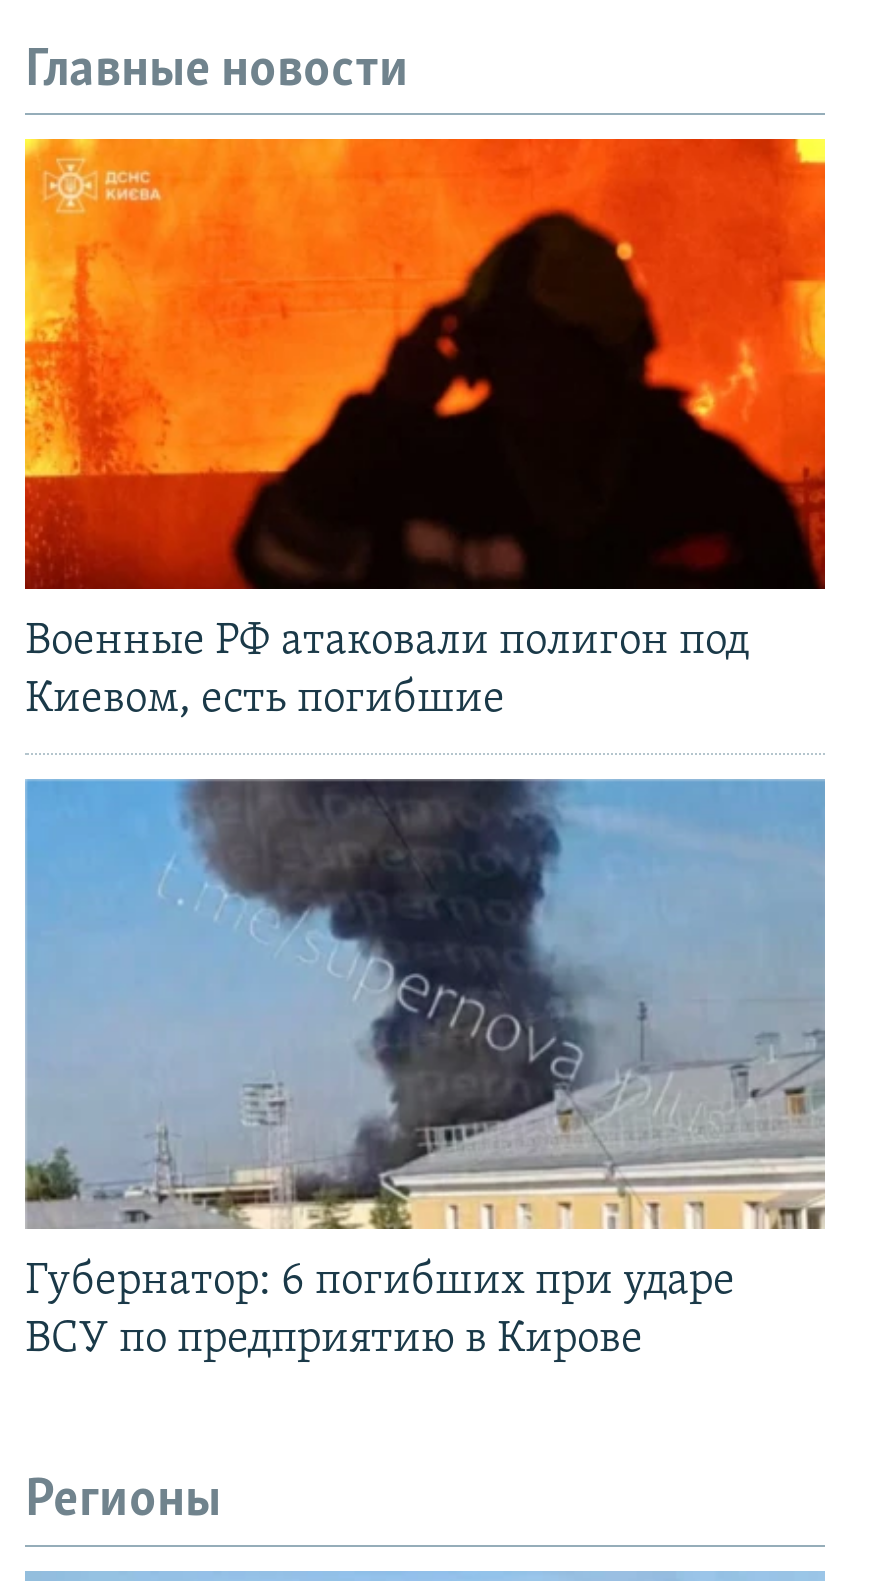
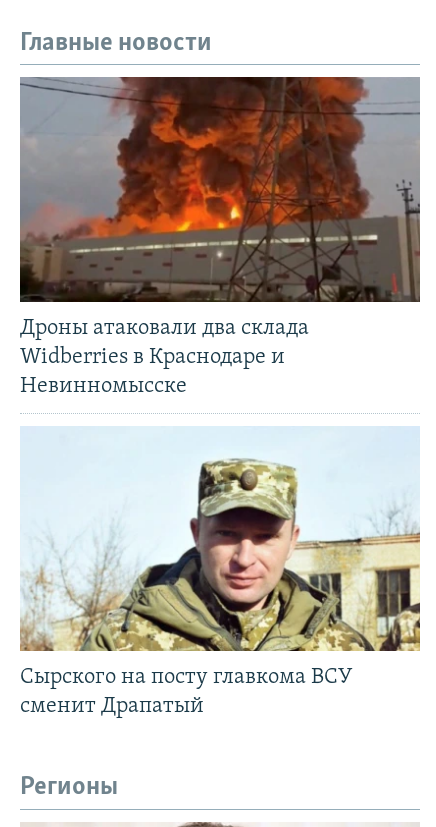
- [image]
- Военные РФ атаковали полигон под
- Киевом, есть погибшие
+ [image]
+ Дроны атаковали два склада
+ Widberries в Краснодаре и
+ Невинномысске

- [image]
- Губернатор: 6 погибших при ударе
- ВСУ по предприятию в Кирове
+ [image]
+ Сырского на посту главкома ВСУ
+ сменит Драпатый
